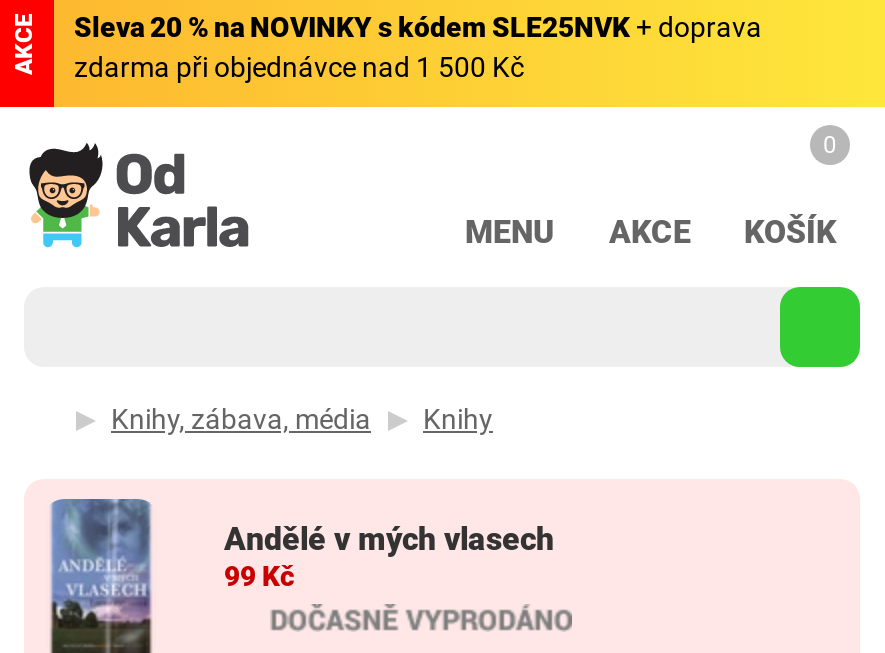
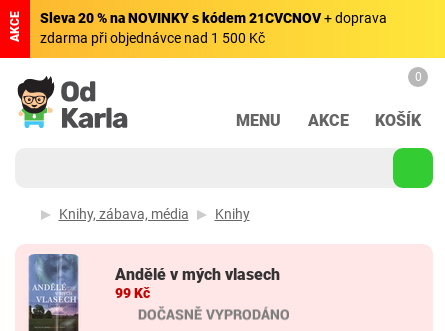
- Sleva 20 % na NOVINKY s kódem SLE25NVK + doprava
+ Sleva 20 % na NOVINKY s kódem 21CVCNOV + doprava
